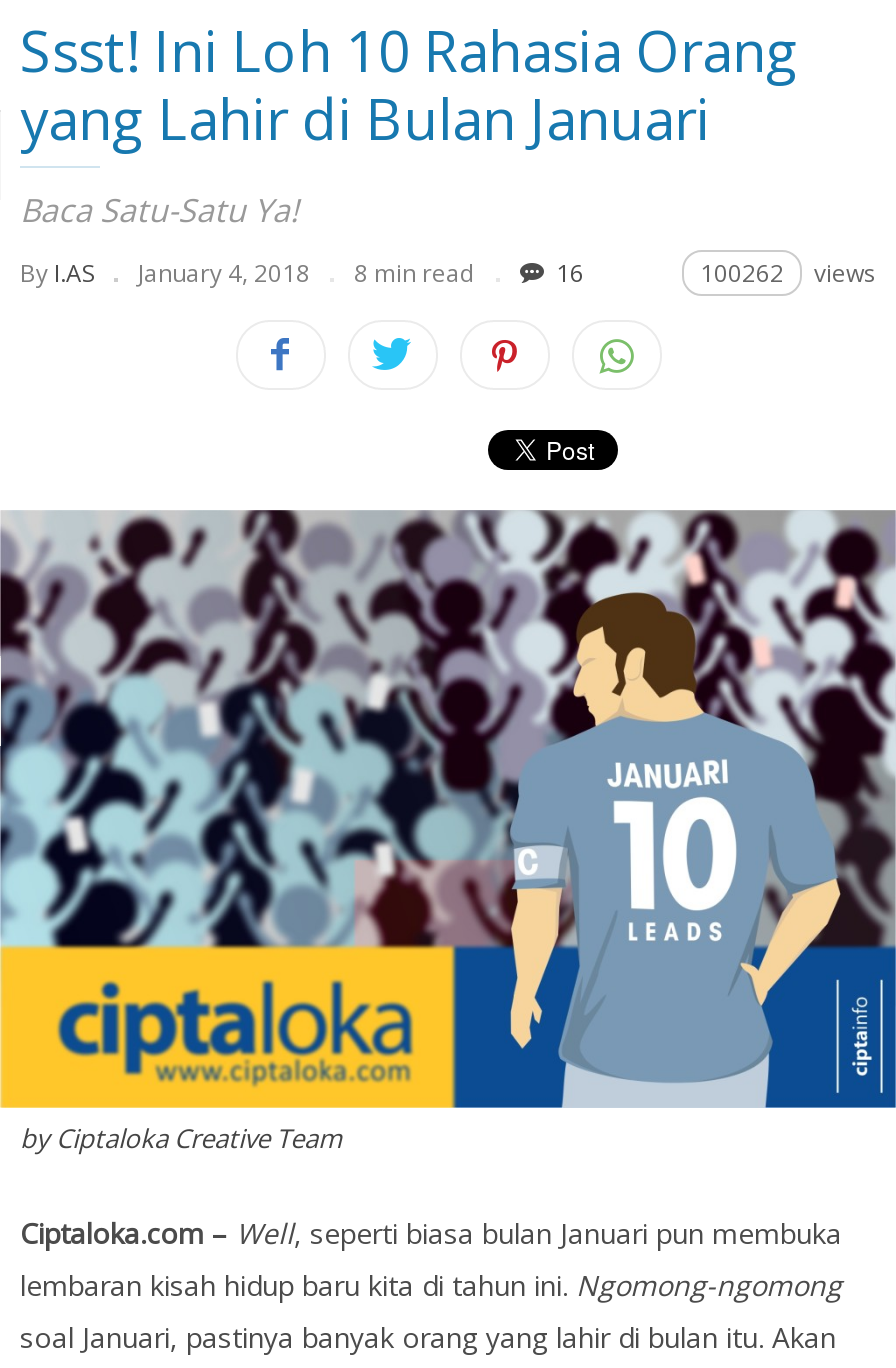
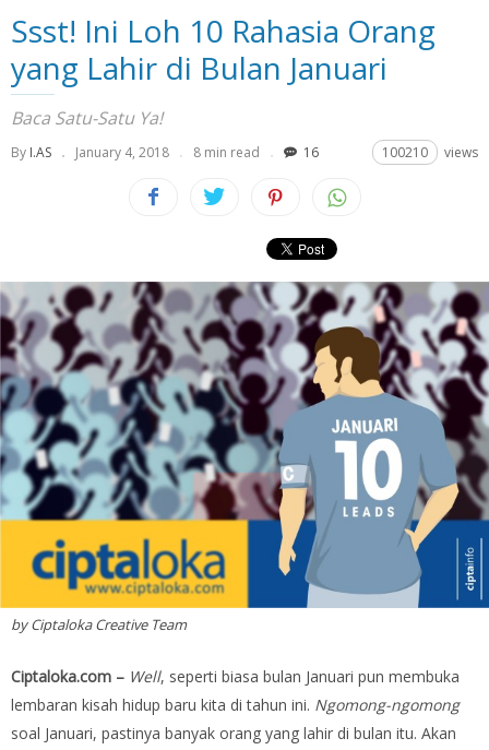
- 100262 views
+ 100210 views
